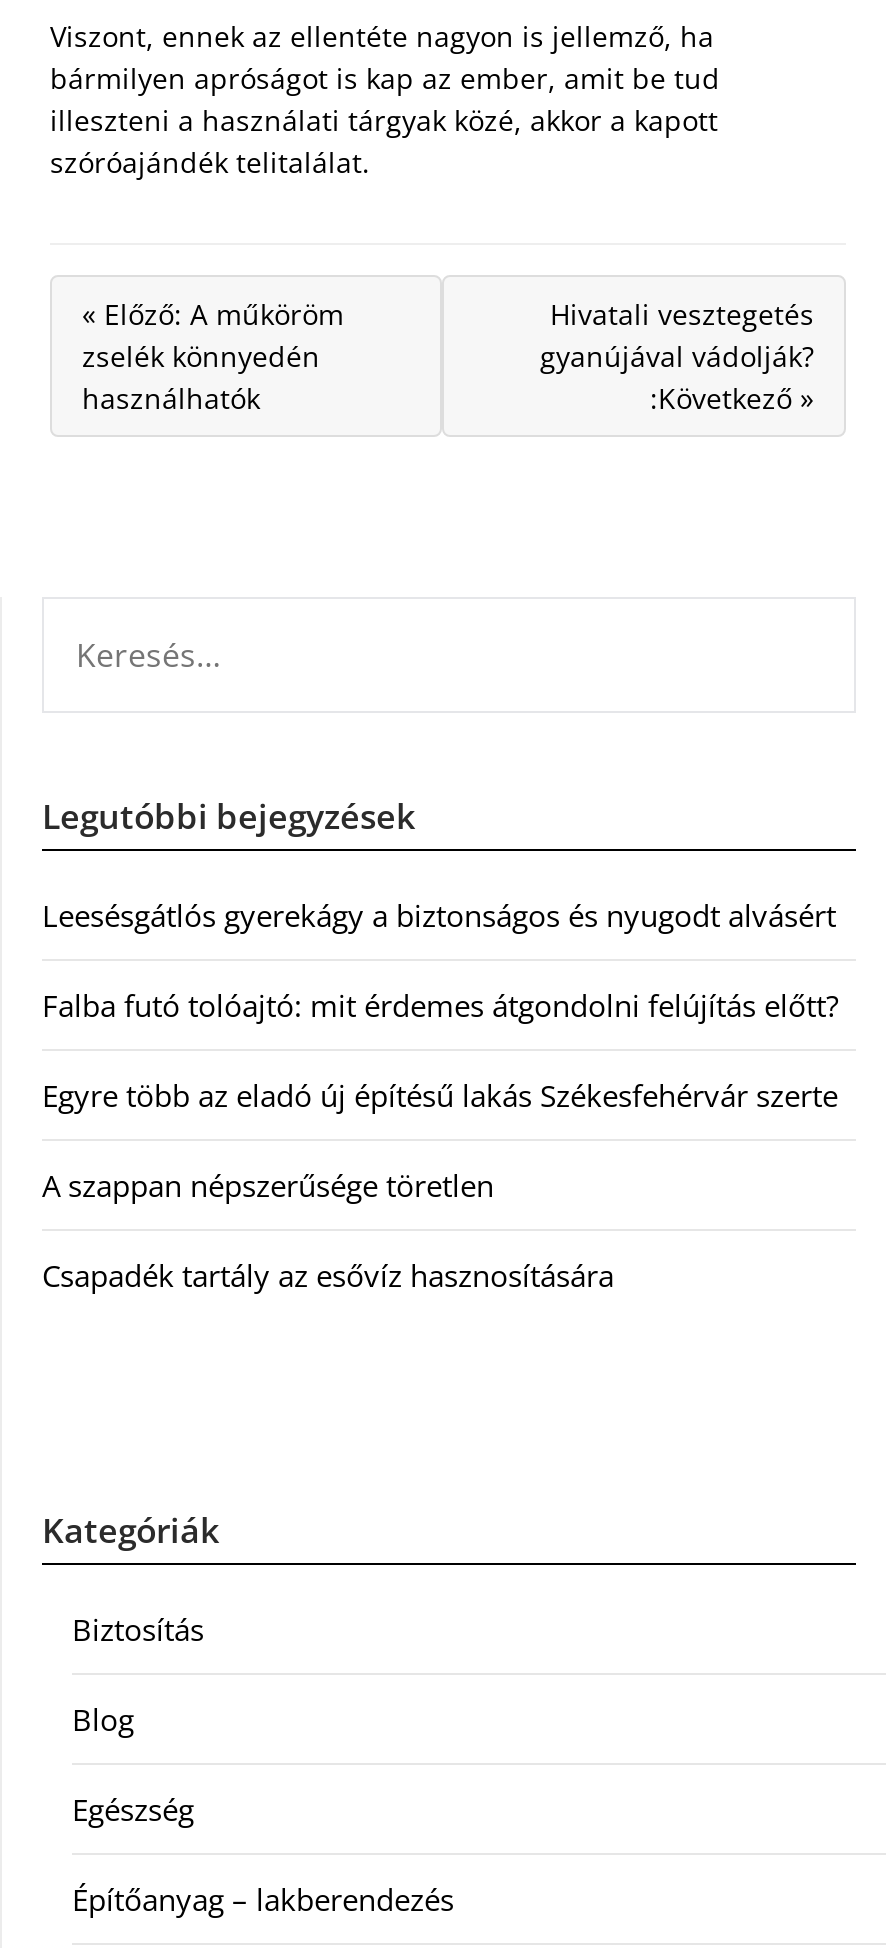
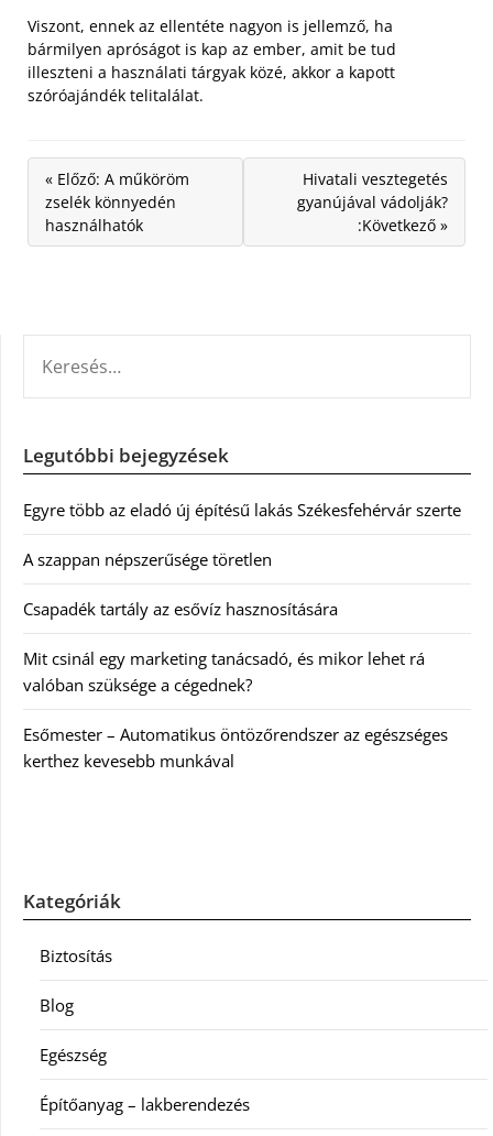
- Leesésgátlós gyerekágy a biztonságos és nyugodt alvásért
- Falba futó tolóajtó: mit érdemes átgondolni felújítás előtt?

moved up: Egyre több az eladó új építésű lakás Székesfehérvár szerte | A szappan népszerűsége töretlen | Csapadék tartály az esővíz hasznosítására

+ Mit csinál egy marketing tanácsadó, és mikor lehet rá
+ valóban szüksége a cégednek?
+ Esőmester – Automatikus öntözőrendszer az egészséges
+ kerthez kevesebb munkával
